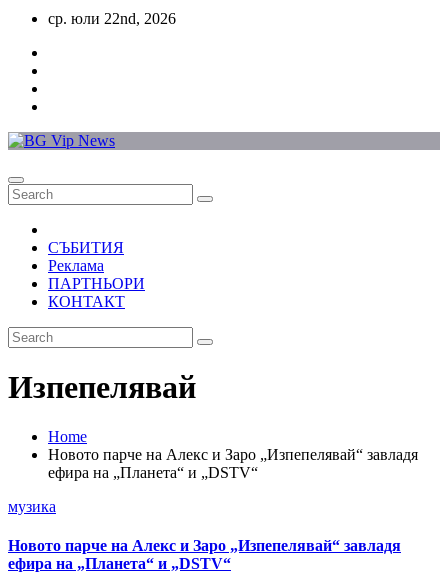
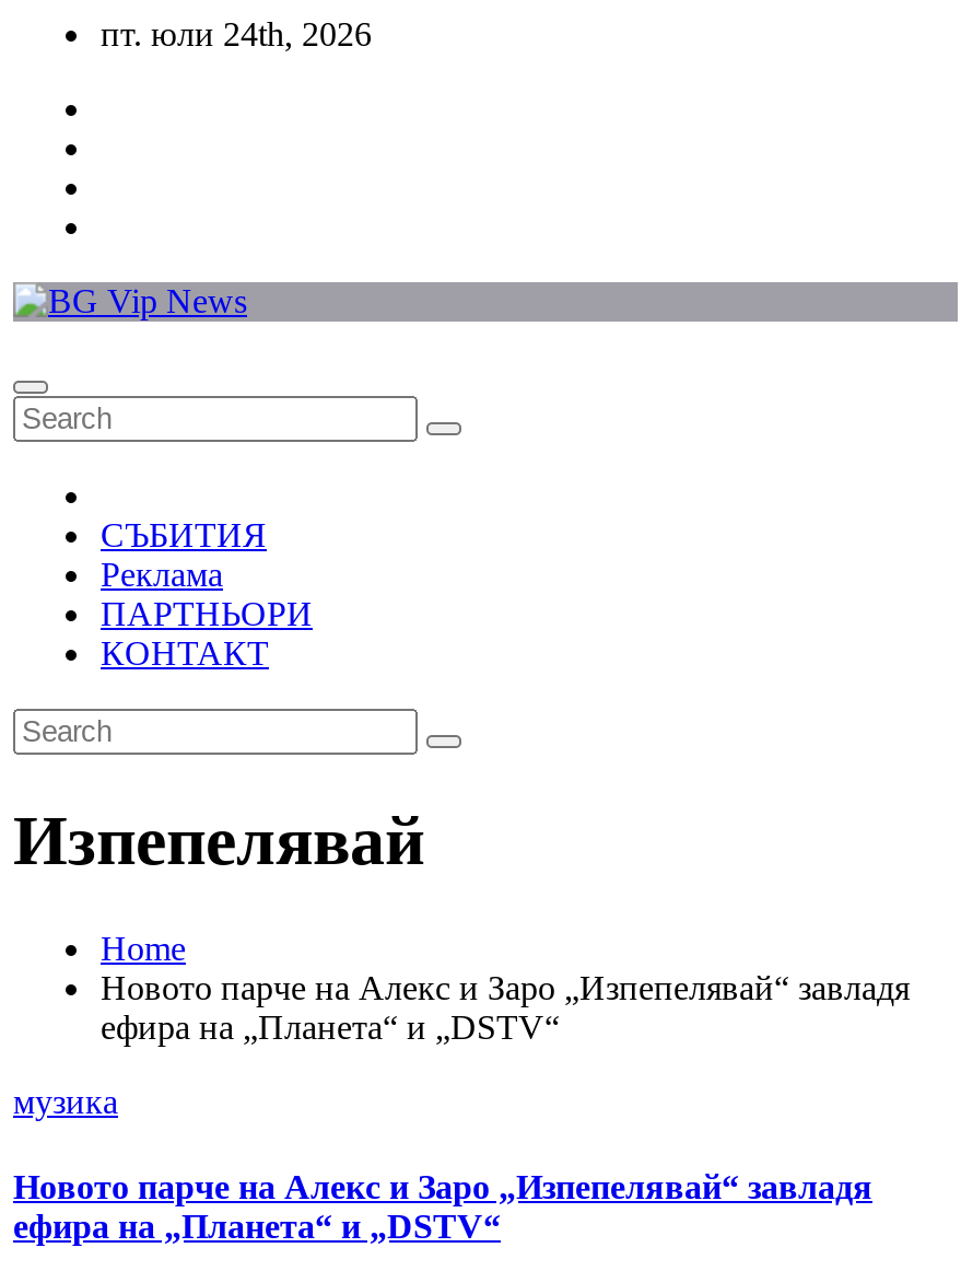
- ср. юли 22nd, 2026
+ пт. юли 24th, 2026
